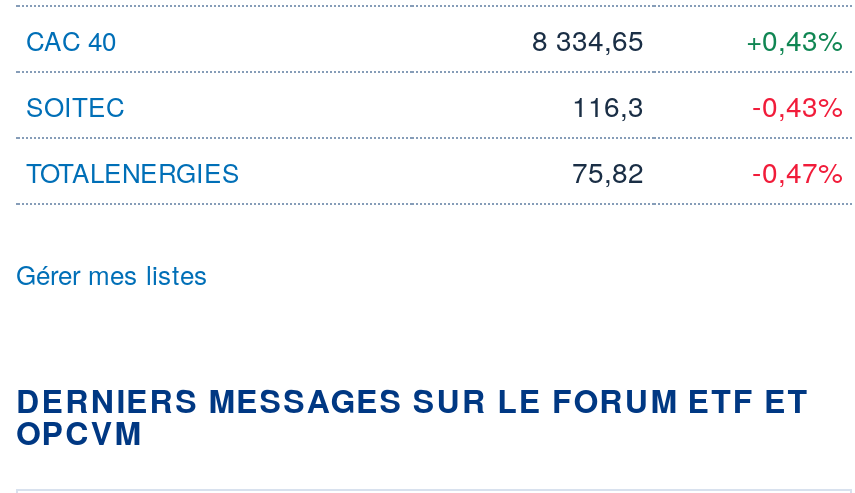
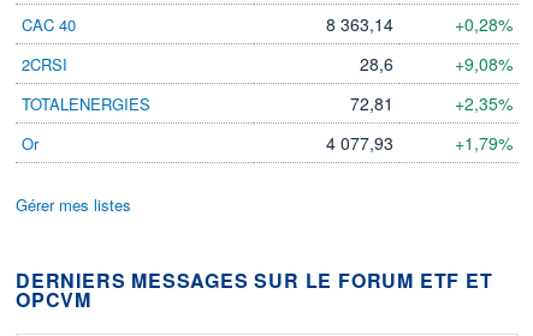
- 8 334,65
- +0,43%
+ 8 363,14
+ +0,28%

- SOITEC
- 116,3
- -0,43%
+ 2CRSI
+ 28,6
+ +9,08%

- 75,82
- -0,47%
+ 72,81
+ +2,35%
+ Or
+ 4 077,93
+ +1,79%
